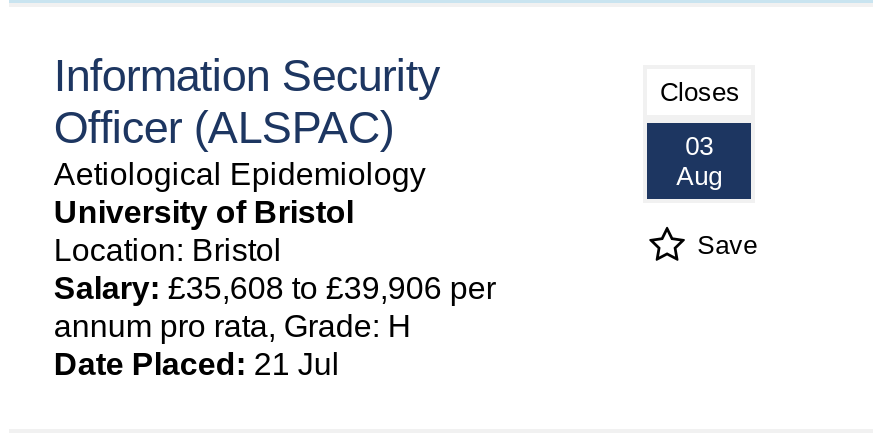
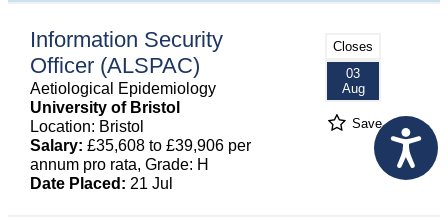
+ [image]
